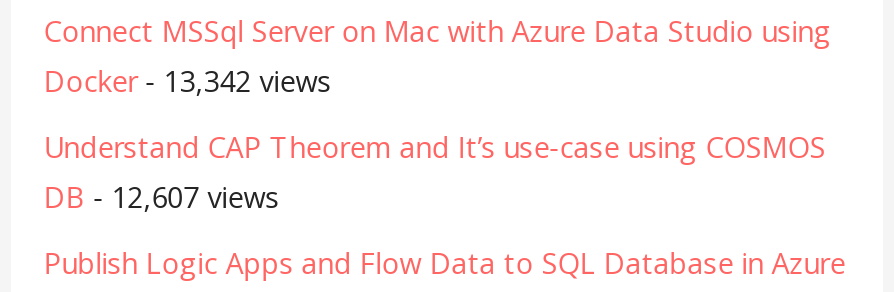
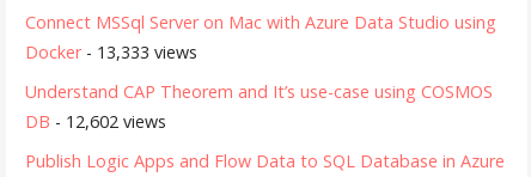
- Docker - 13,342 views
+ Docker - 13,333 views

- DB - 12,607 views
+ DB - 12,602 views
